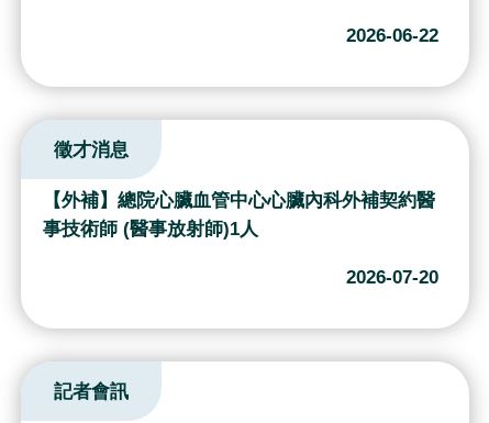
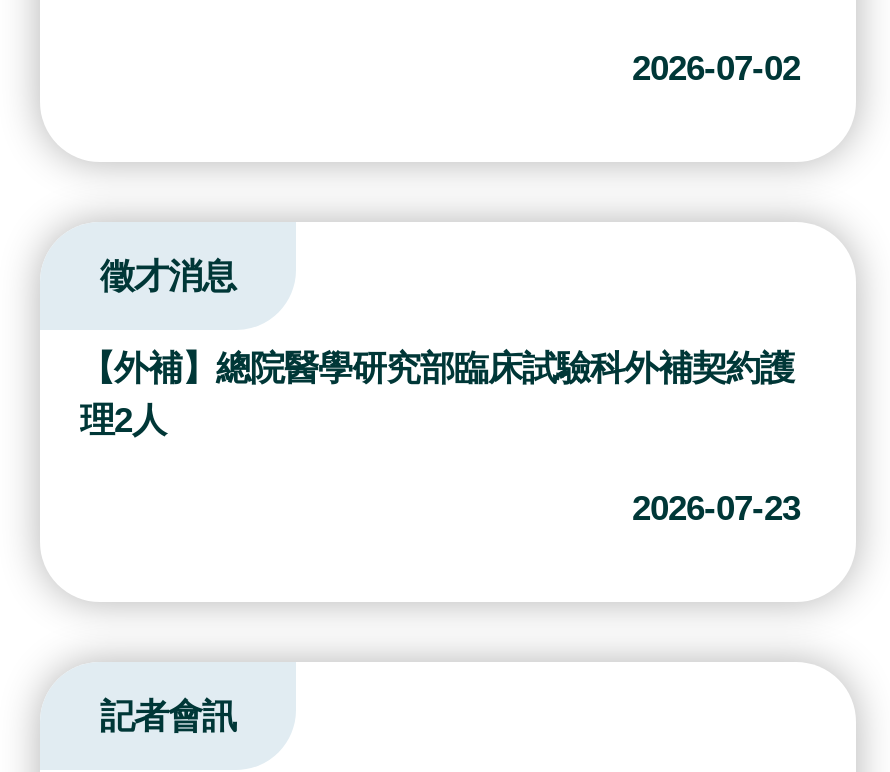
- 2026-06-22
+ 2026-07-02

- 【外補】總院心臟血管中心心臟內科外補契約醫
- 事技術師 (醫事放射師)1人
+ 【外補】總院醫學研究部臨床試驗科外補契約護
+ 理2人

- 2026-07-20
+ 2026-07-23
